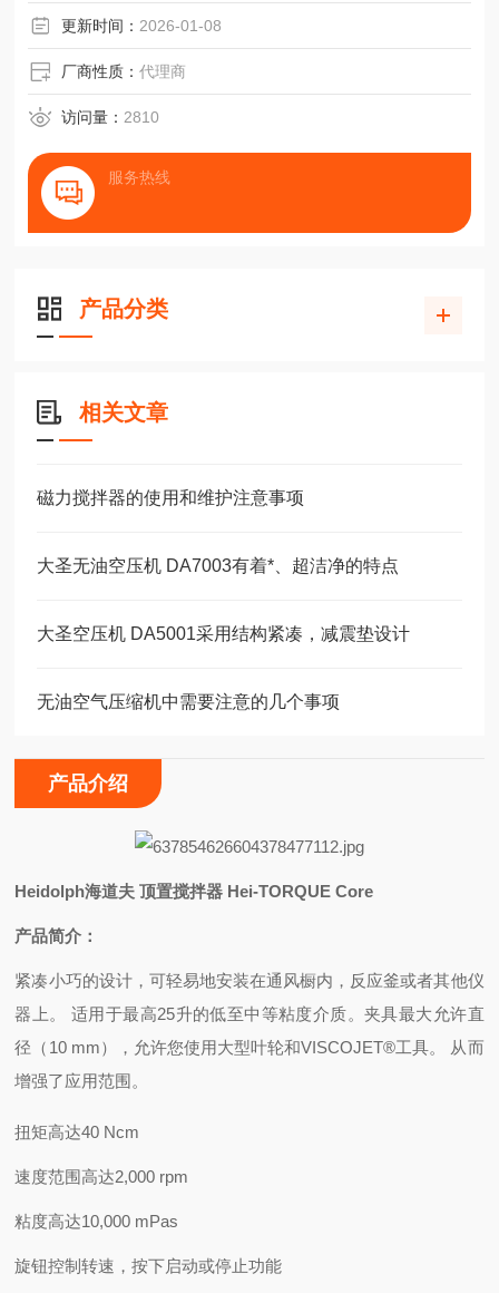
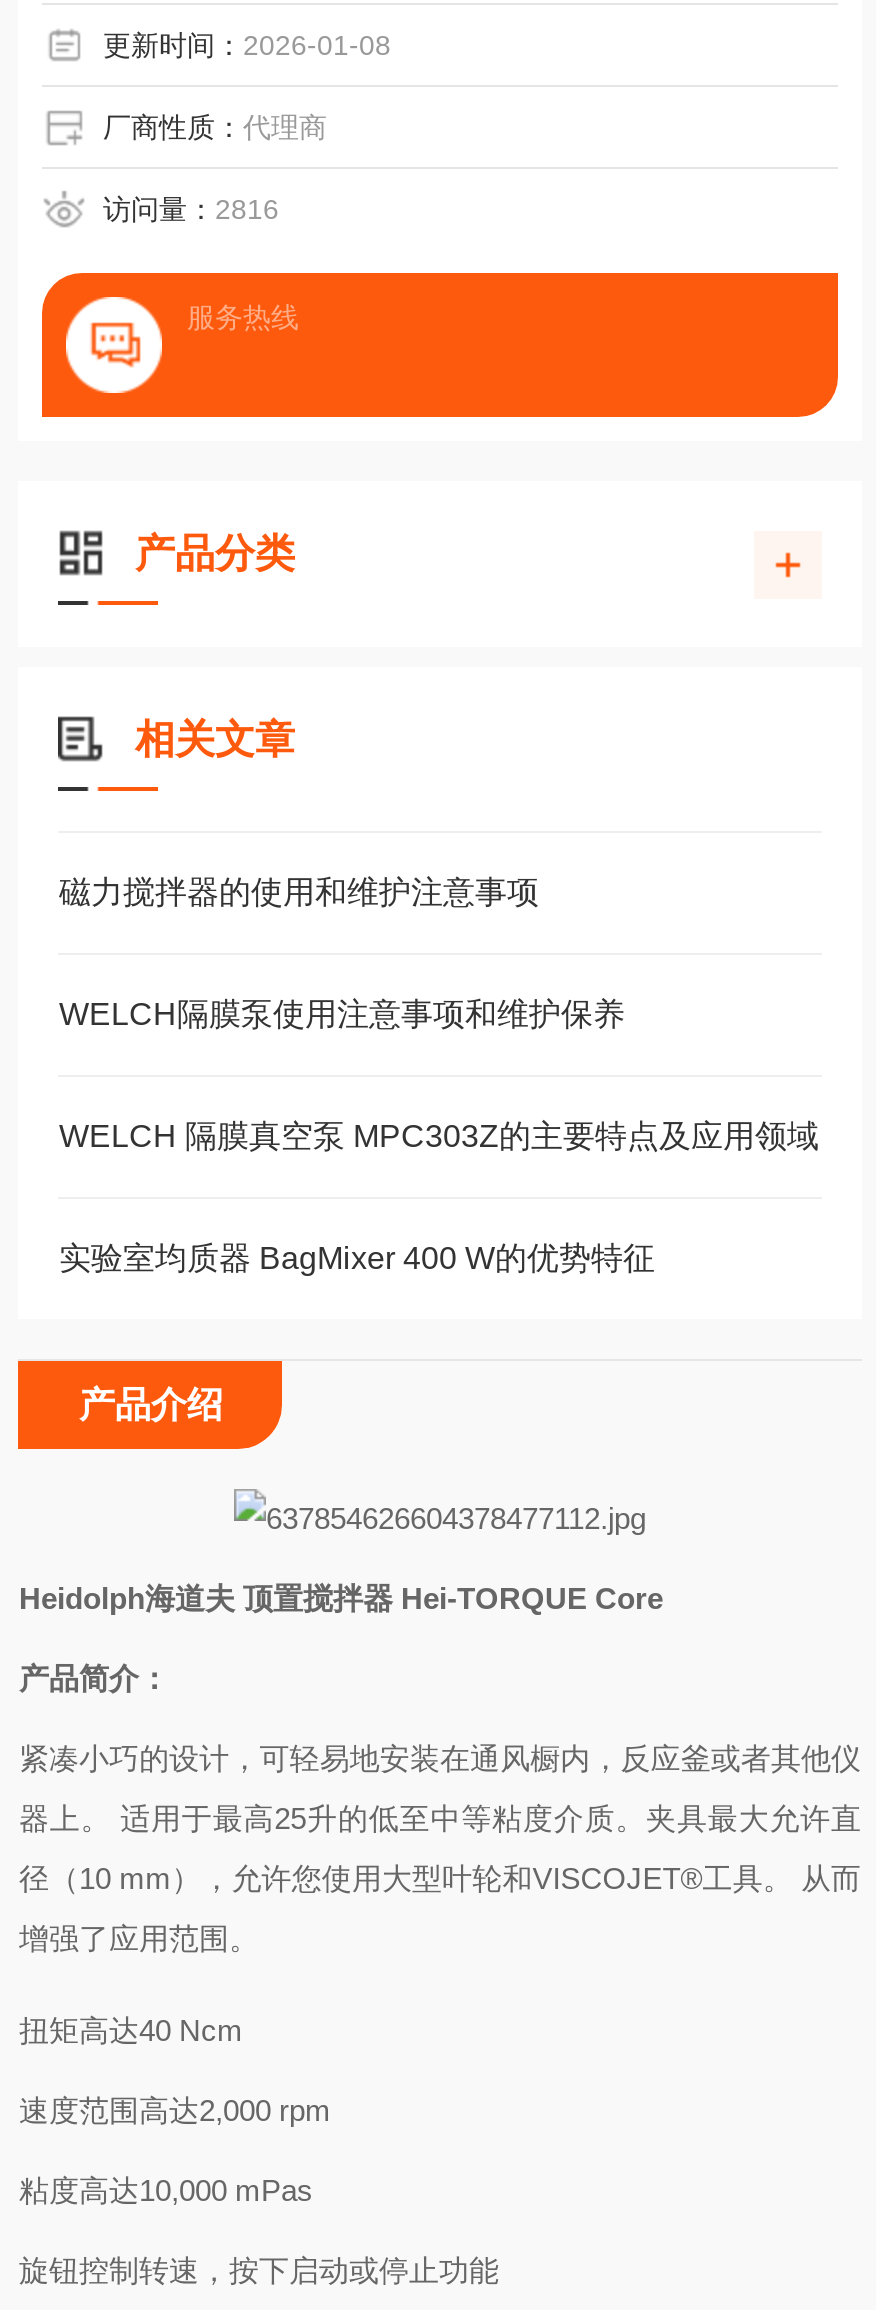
- 访问量：2810
+ 访问量：2816

- 大圣无油空压机 DA7003有着*、超洁净的特点
+ WELCH隔膜泵使用注意事项和维护保养

- 大圣空压机 DA5001采用结构紧凑，减震垫设计
+ WELCH 隔膜真空泵 MPC303Z的主要特点及应用领域

- 无油空气压缩机中需要注意的几个事项
+ 实验室均质器 BagMixer 400 W的优势特征
